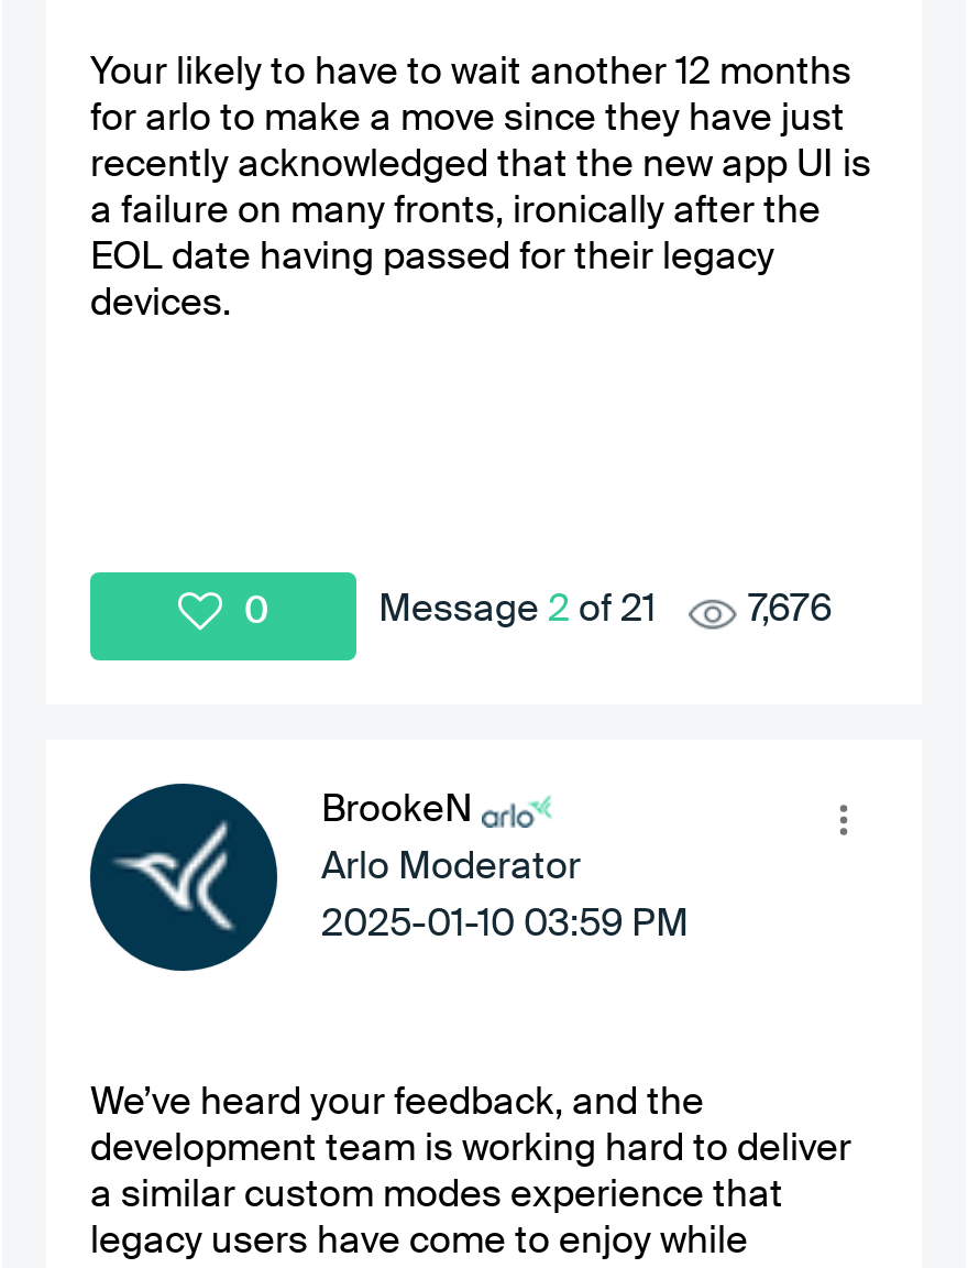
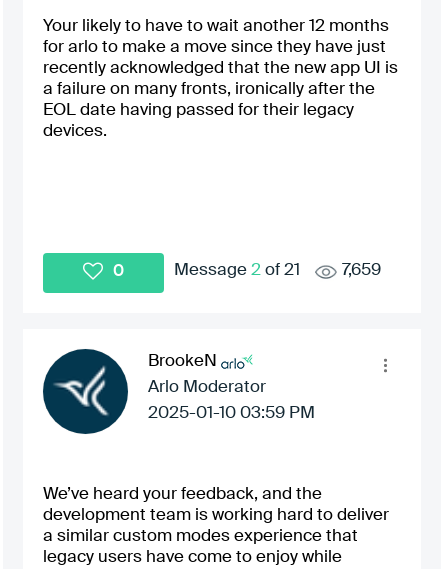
- 7,676
+ 7,659
